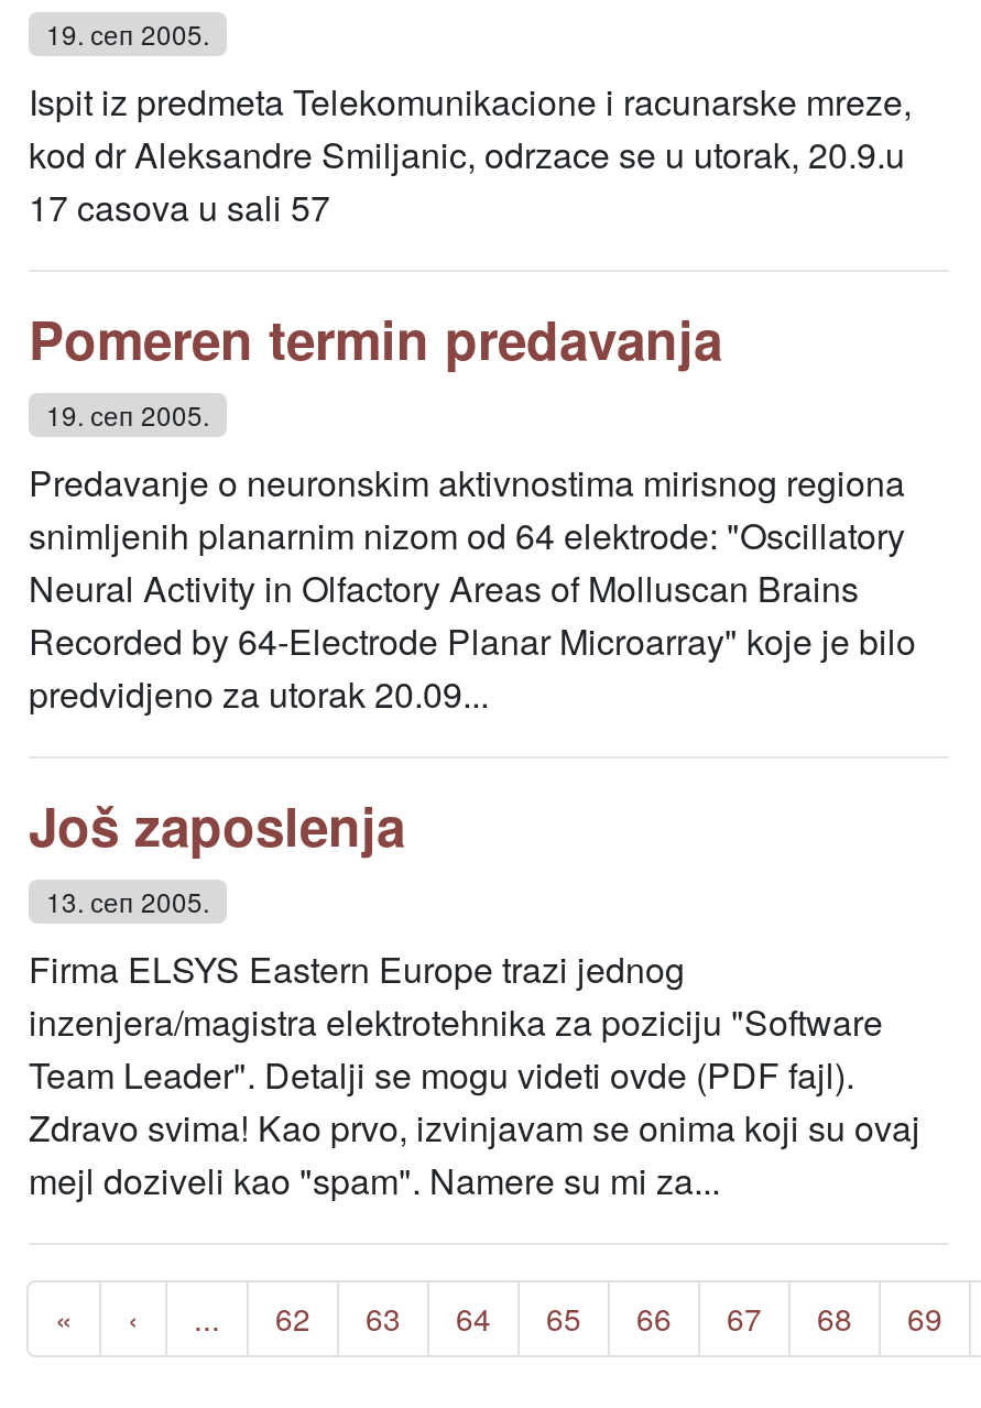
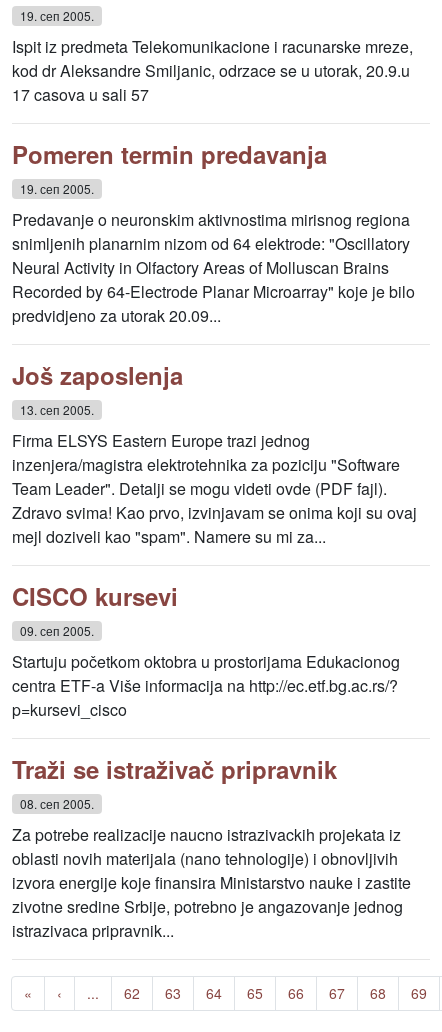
+ CISCO kursevi
+ 09. сеп 2005.
+ Startuju početkom oktobra u prostorijama Edukacionog
+ centra ETF-a Više informacija na http://ec.etf.bg.ac.rs/?
+ p=kursevi_cisco
+ Traži se istraživač pripravnik
+ 08. сеп 2005.
+ Za potrebe realizacije naucno istrazivackih projekata iz
+ oblasti novih materijala (nano tehnologije) i obnovljivih
+ izvora energije koje finansira Ministarstvo nauke i zastite
+ zivotne sredine Srbije, potrebno je angazovanje jednog
+ istrazivaca pripravnik...
